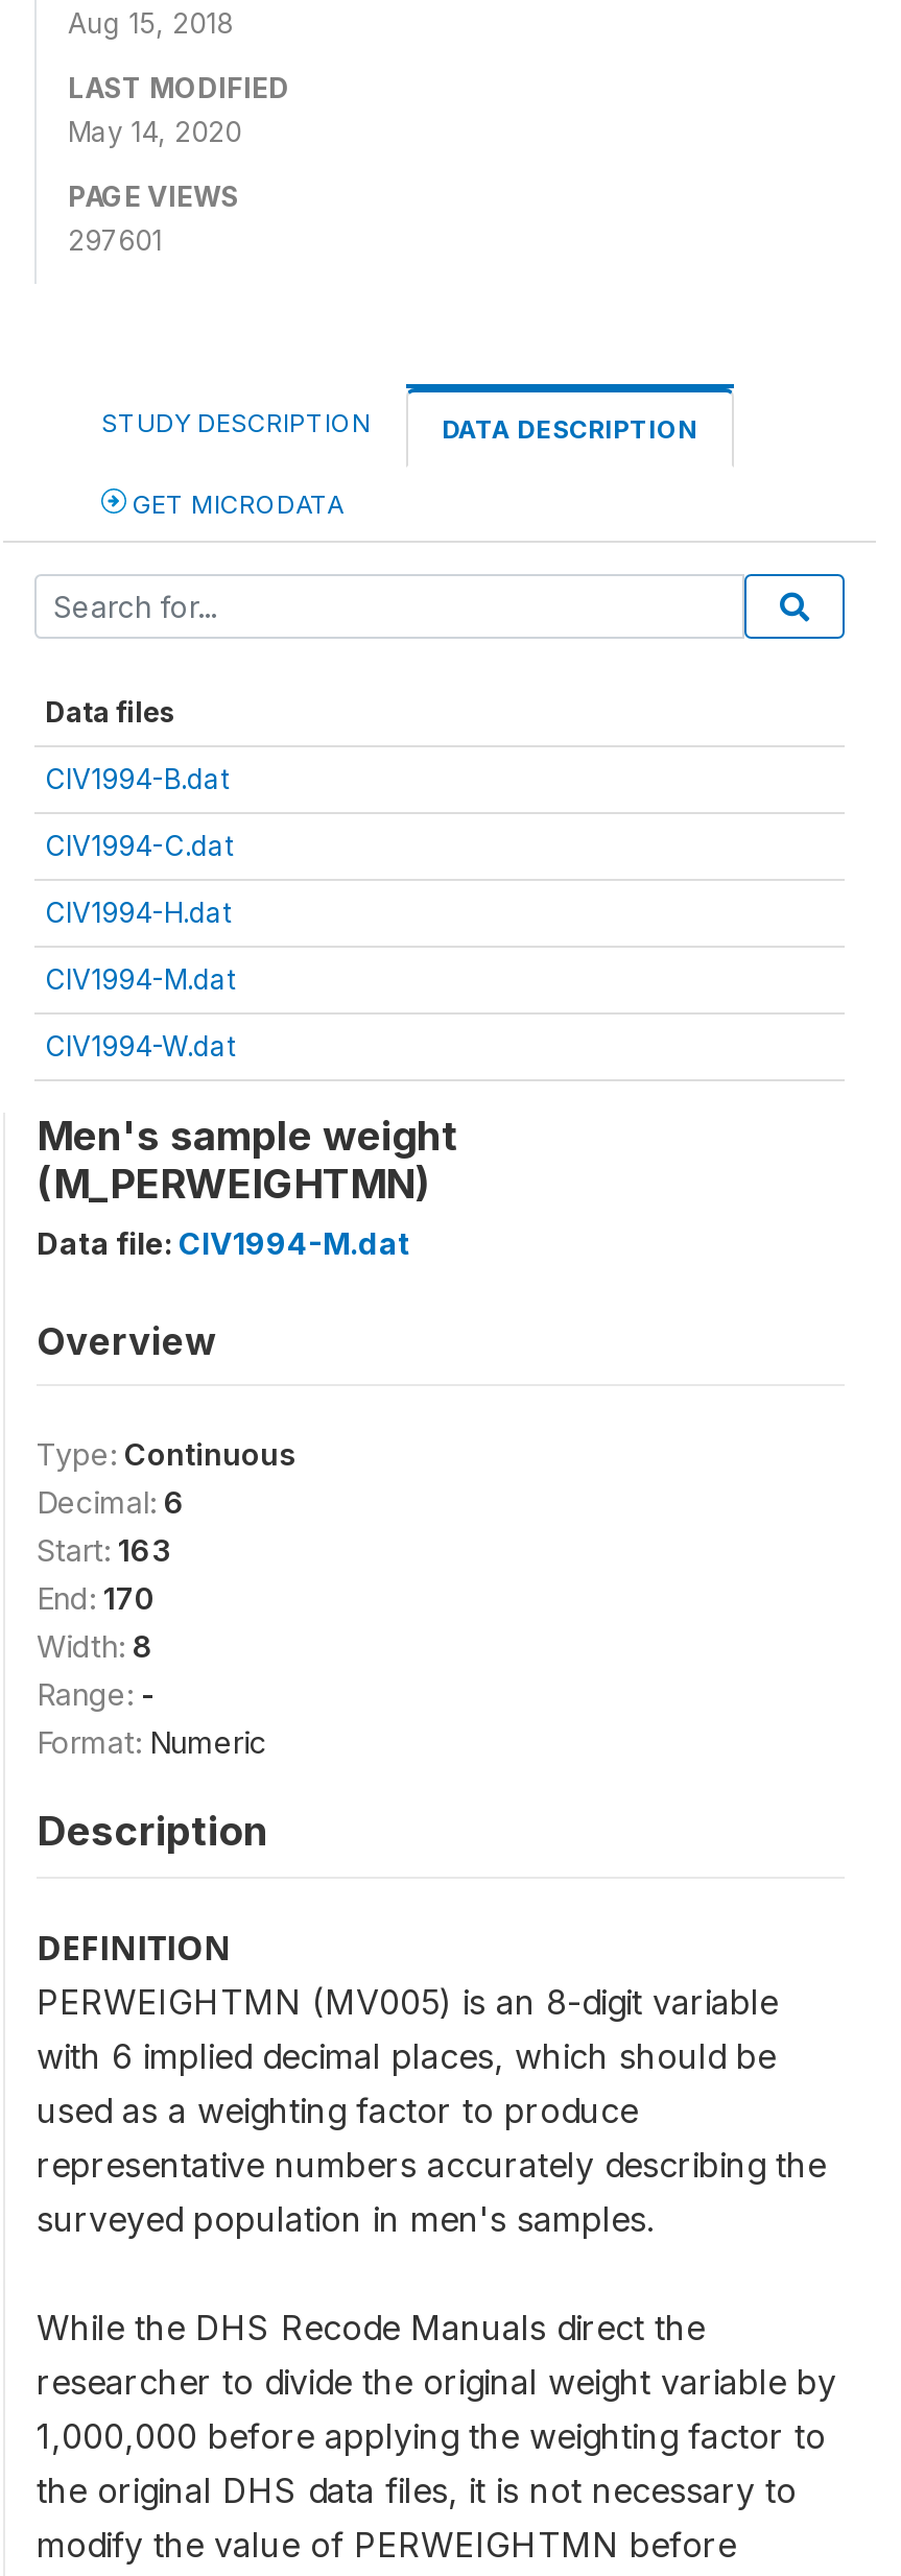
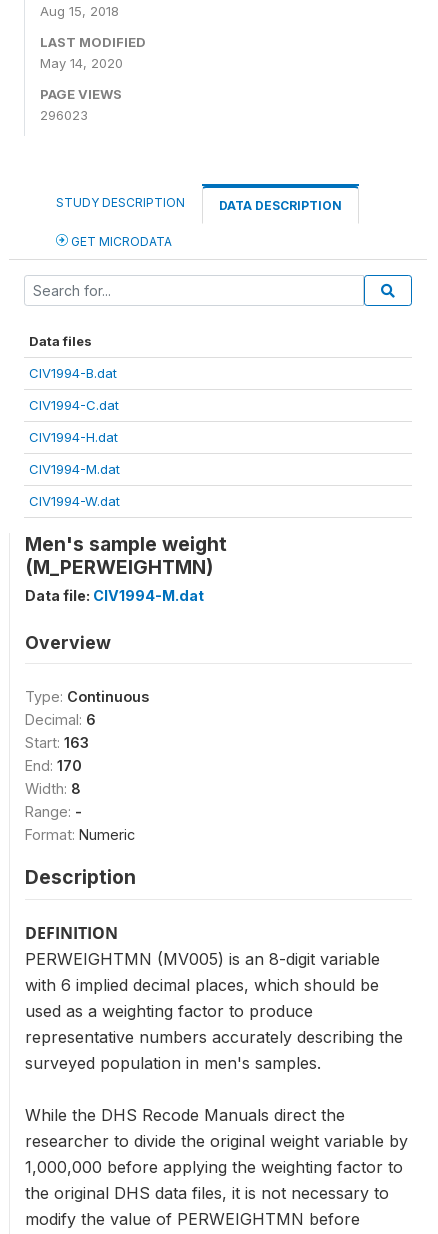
- 297601
+ 296023
